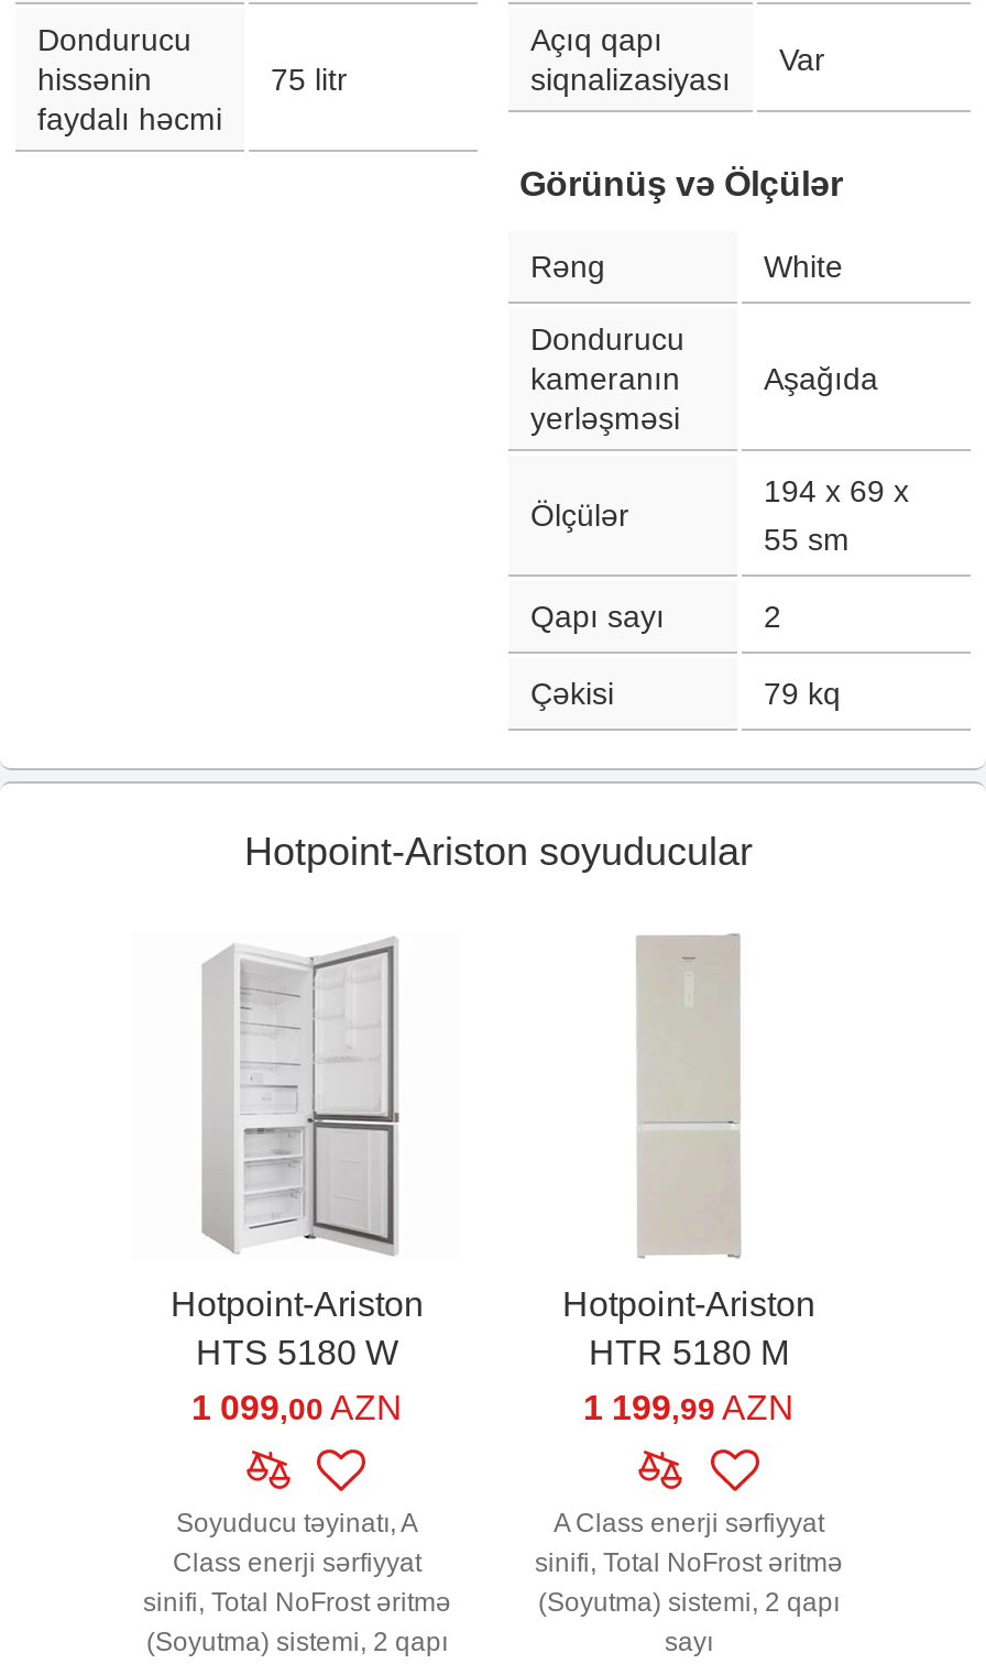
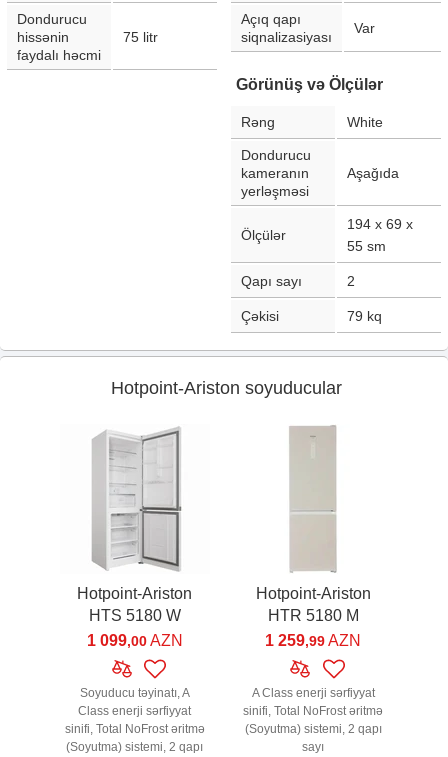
- 1 199,99 AZN
+ 1 259,99 AZN
